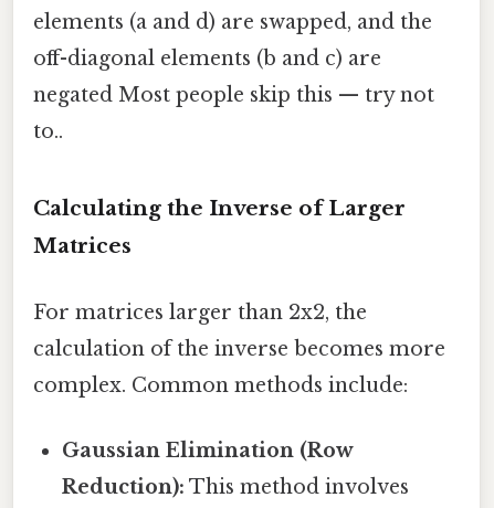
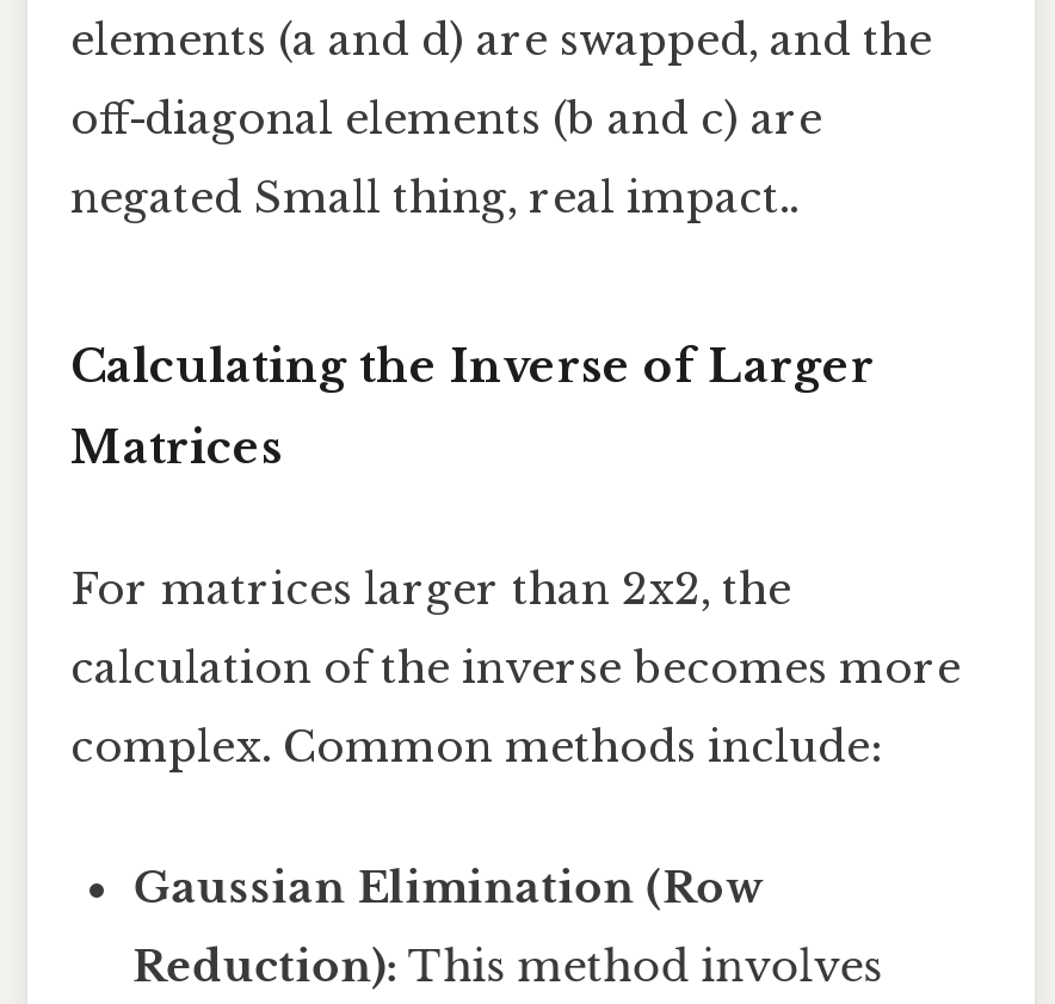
- negated Most people skip this — try not
- to..
+ negated Small thing, real impact..
